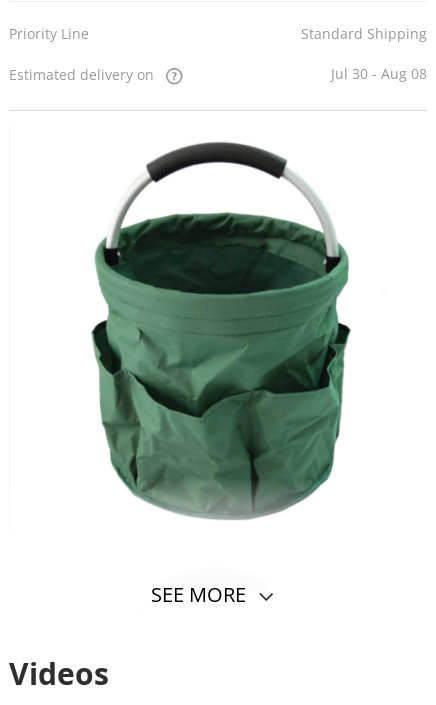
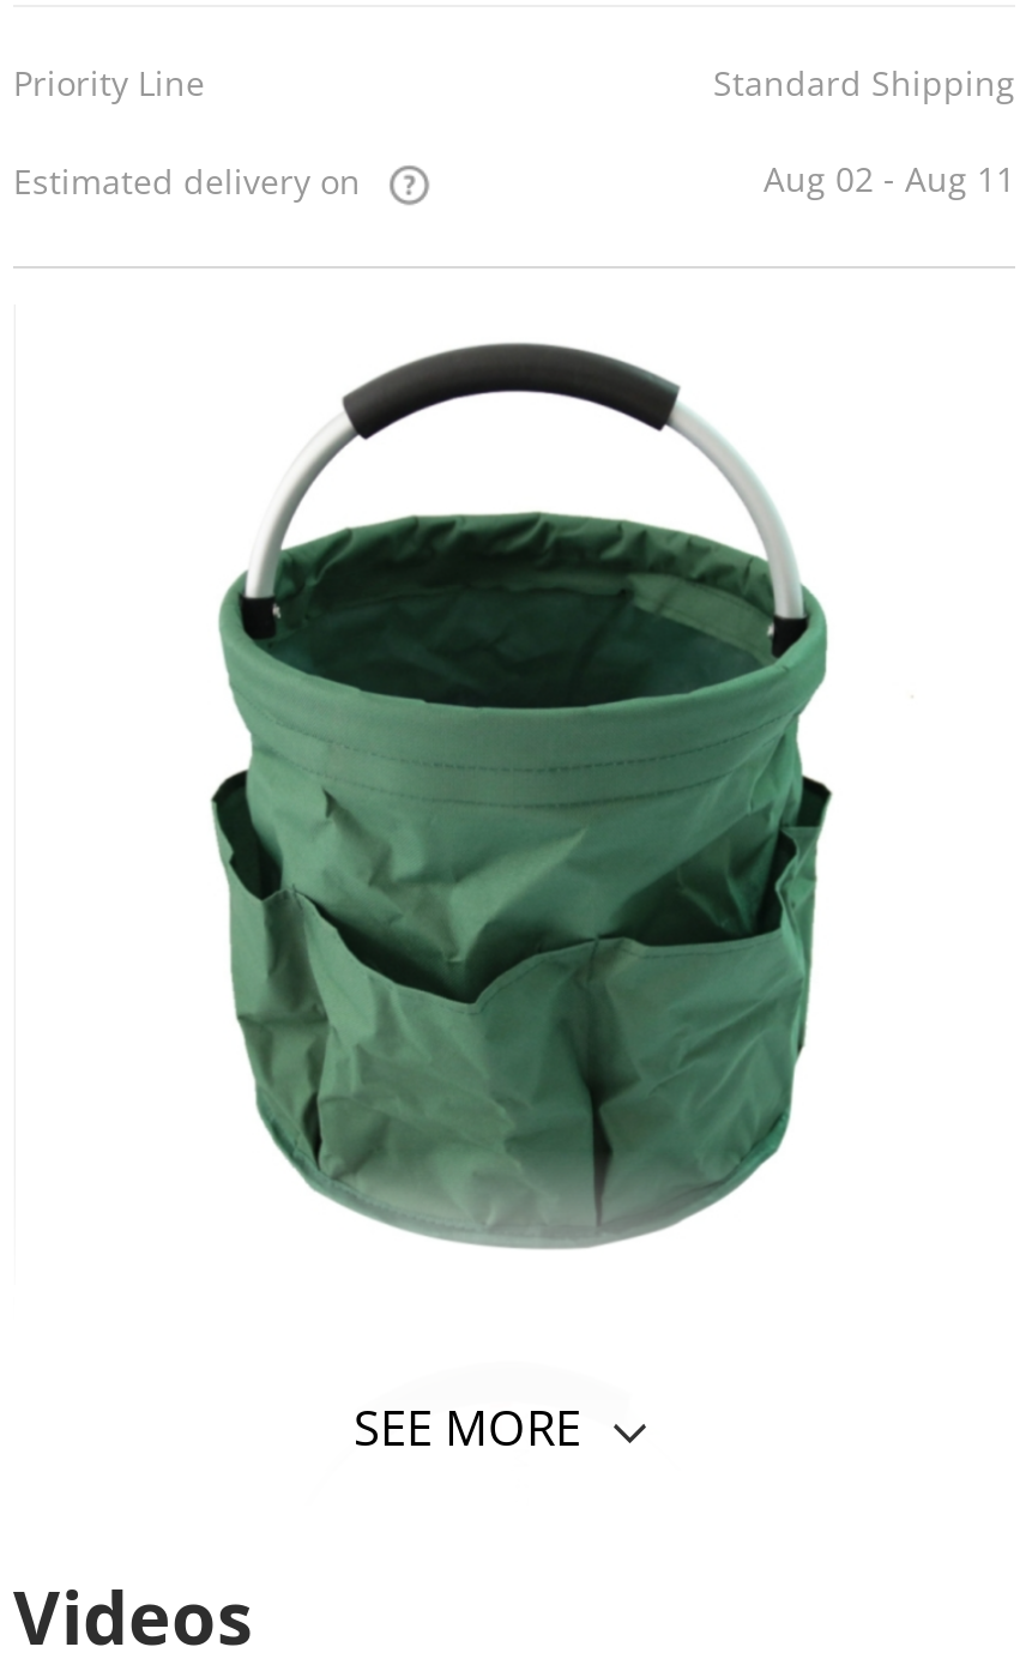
- Jul 30 - Aug 08
+ Aug 02 - Aug 11
